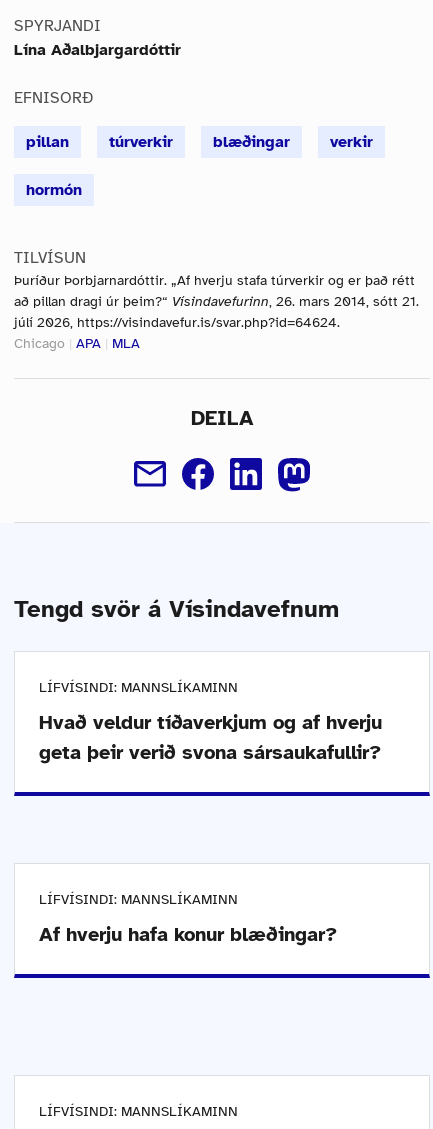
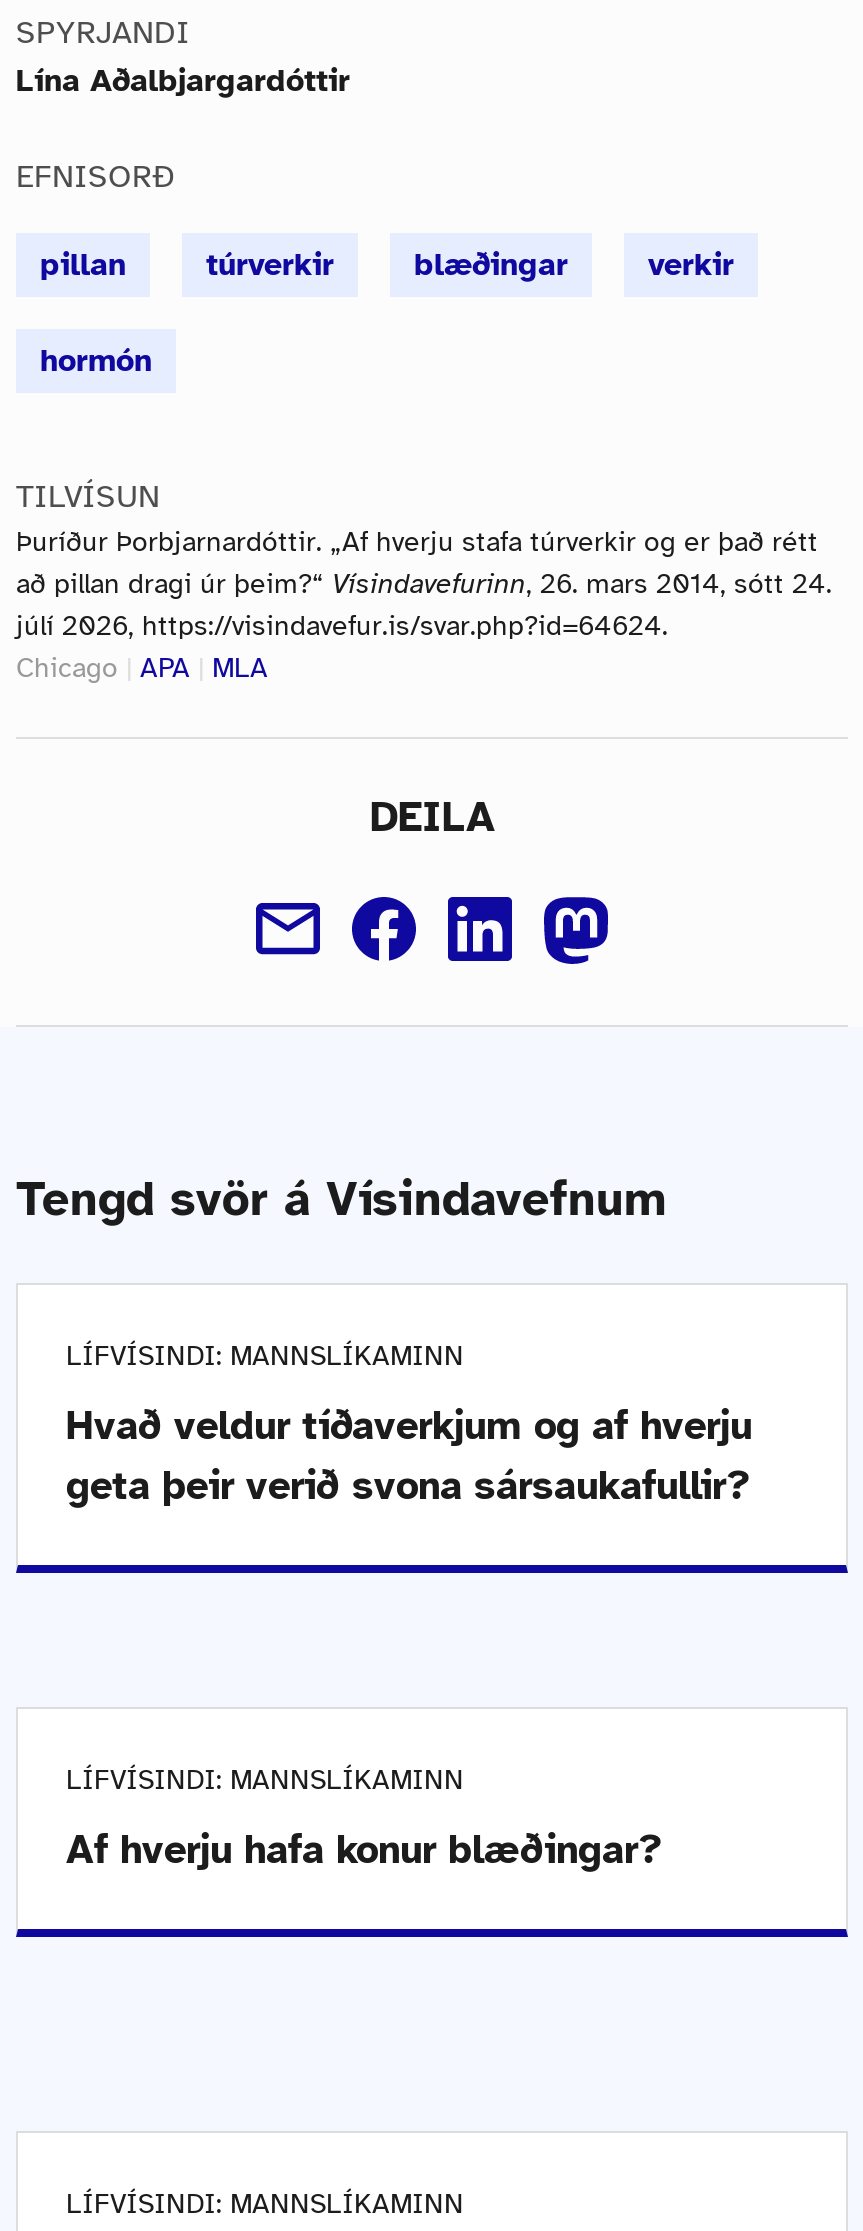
- að pillan dragi úr þeim?“Vísindavefurinn, 26. mars 2014, sótt 21.
+ að pillan dragi úr þeim?“Vísindavefurinn, 26. mars 2014, sótt 24.
